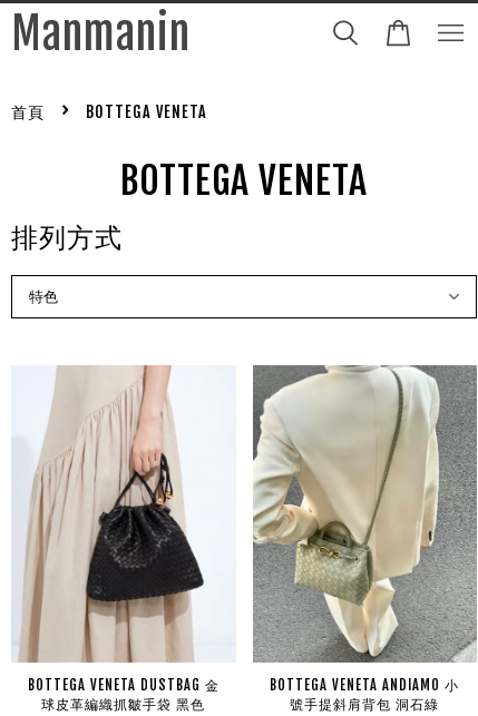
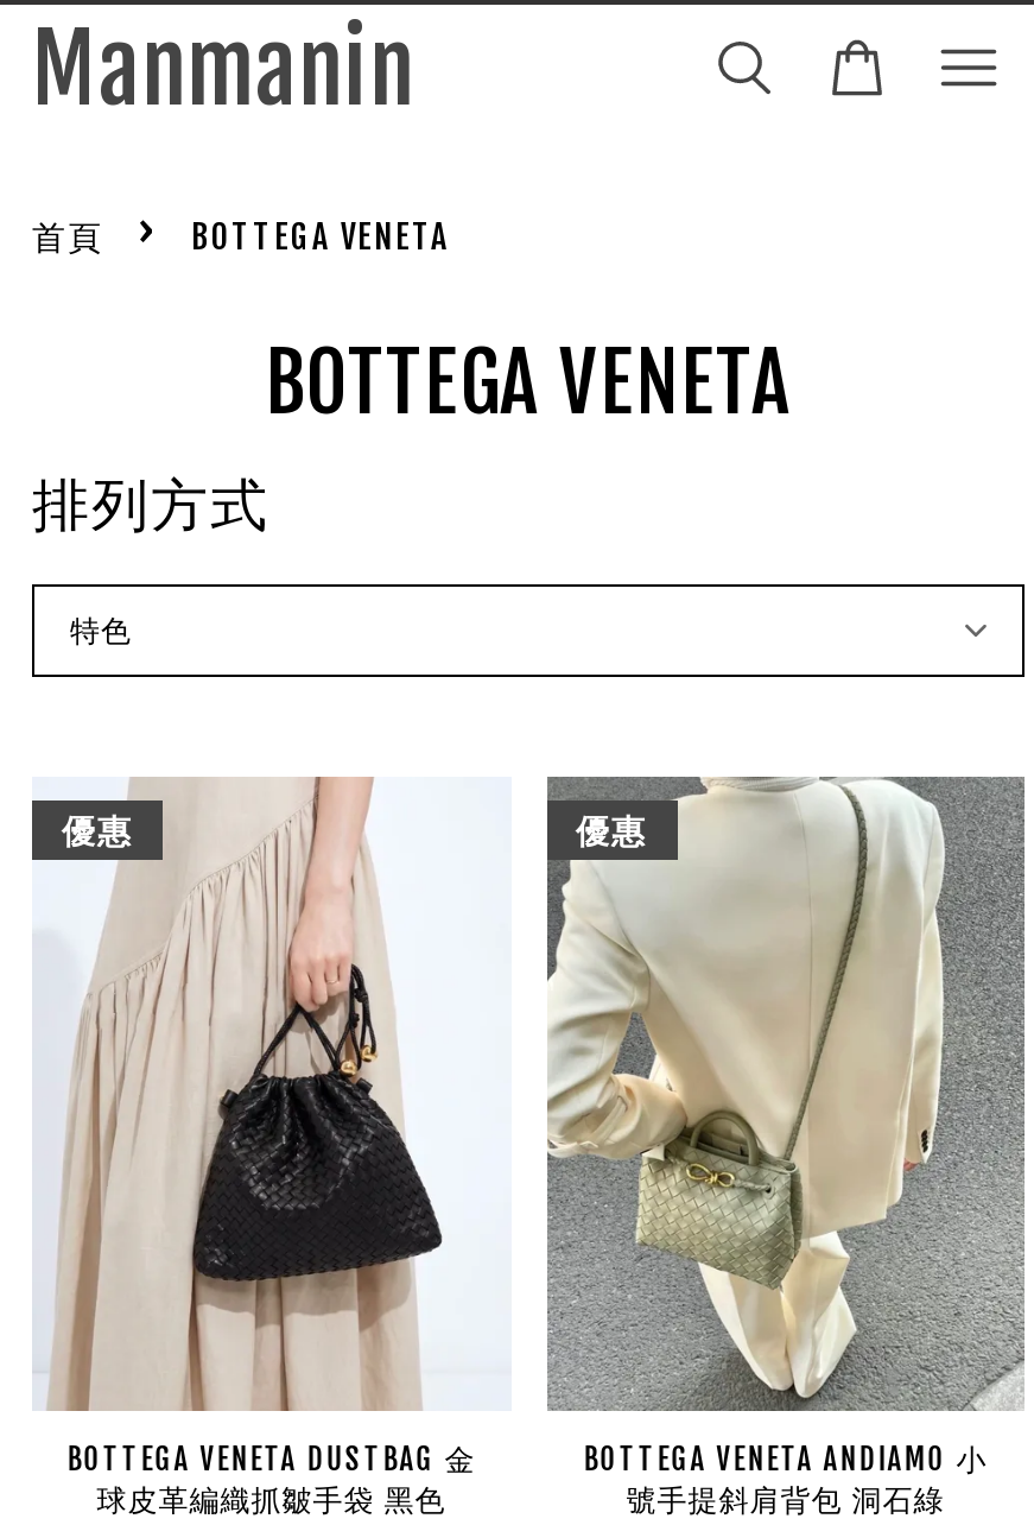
+ 優惠

+ 優惠
